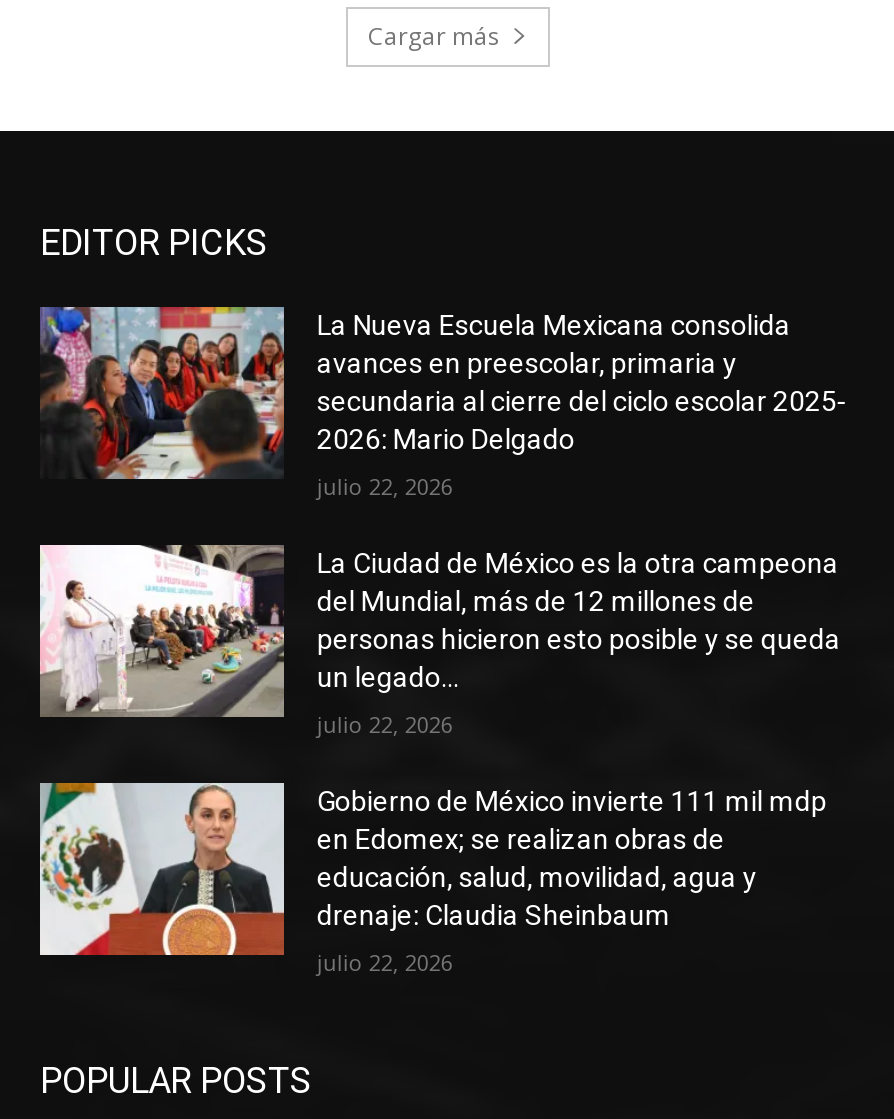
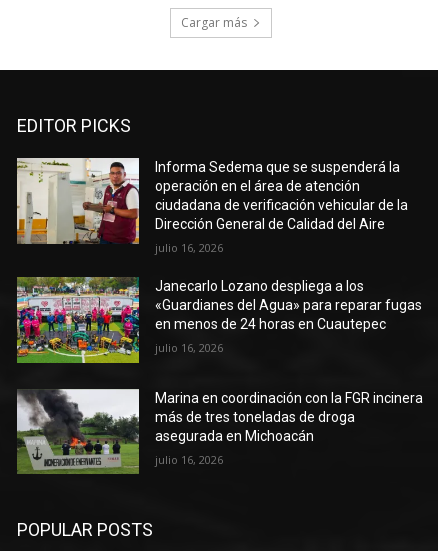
- [image]
- La Nueva Escuela Mexicana consolida
- avances en preescolar, primaria y
- secundaria al cierre del ciclo escolar 2025-
- 2026: Mario Delgado
+ [image]
+ Informa Sedema que se suspenderá la
+ operación en el área de atención
+ ciudadana de verificación vehicular de la
+ Dirección General de Calidad del Aire

- julio 22, 2026
+ julio 16, 2026

- [image]
- La Ciudad de México es la otra campeona
- del Mundial, más de 12 millones de
- personas hicieron esto posible y se queda
- un legado...
+ [image]
+ Janecarlo Lozano despliega a los
+ «Guardianes del Agua» para reparar fugas
+ en menos de 24 horas en Cuautepec

- julio 22, 2026
+ julio 16, 2026

- [image]
- Gobierno de México invierte 111 mil mdp
- en Edomex; se realizan obras de
- educación, salud, movilidad, agua y
- drenaje: Claudia Sheinbaum
+ [image]
+ Marina en coordinación con la FGR incinera
+ más de tres toneladas de droga
+ asegurada en Michoacán

- julio 22, 2026
+ julio 16, 2026
